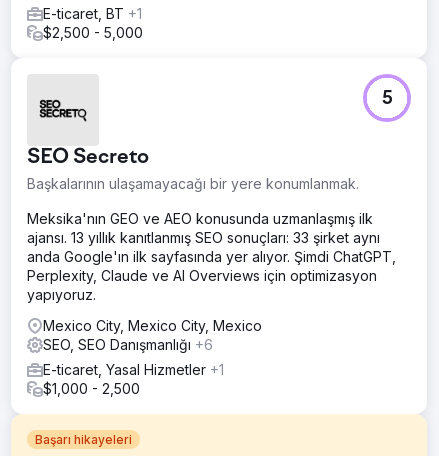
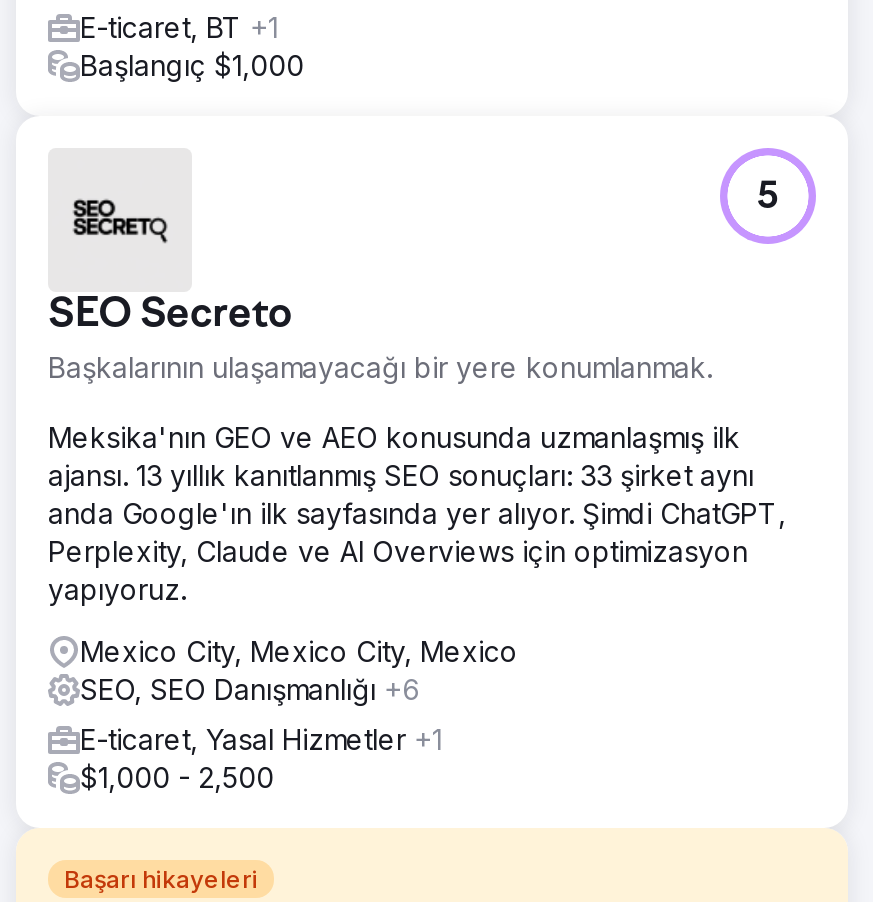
- $2,500 - 5,000
+ Başlangıç $1,000
